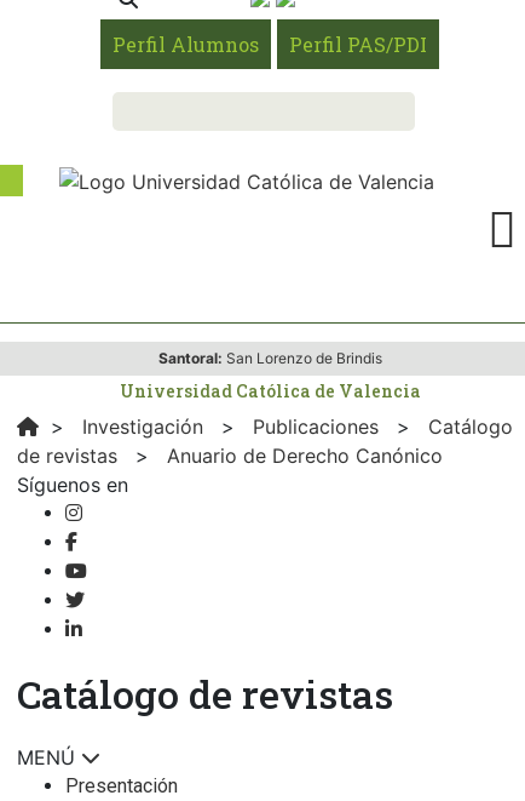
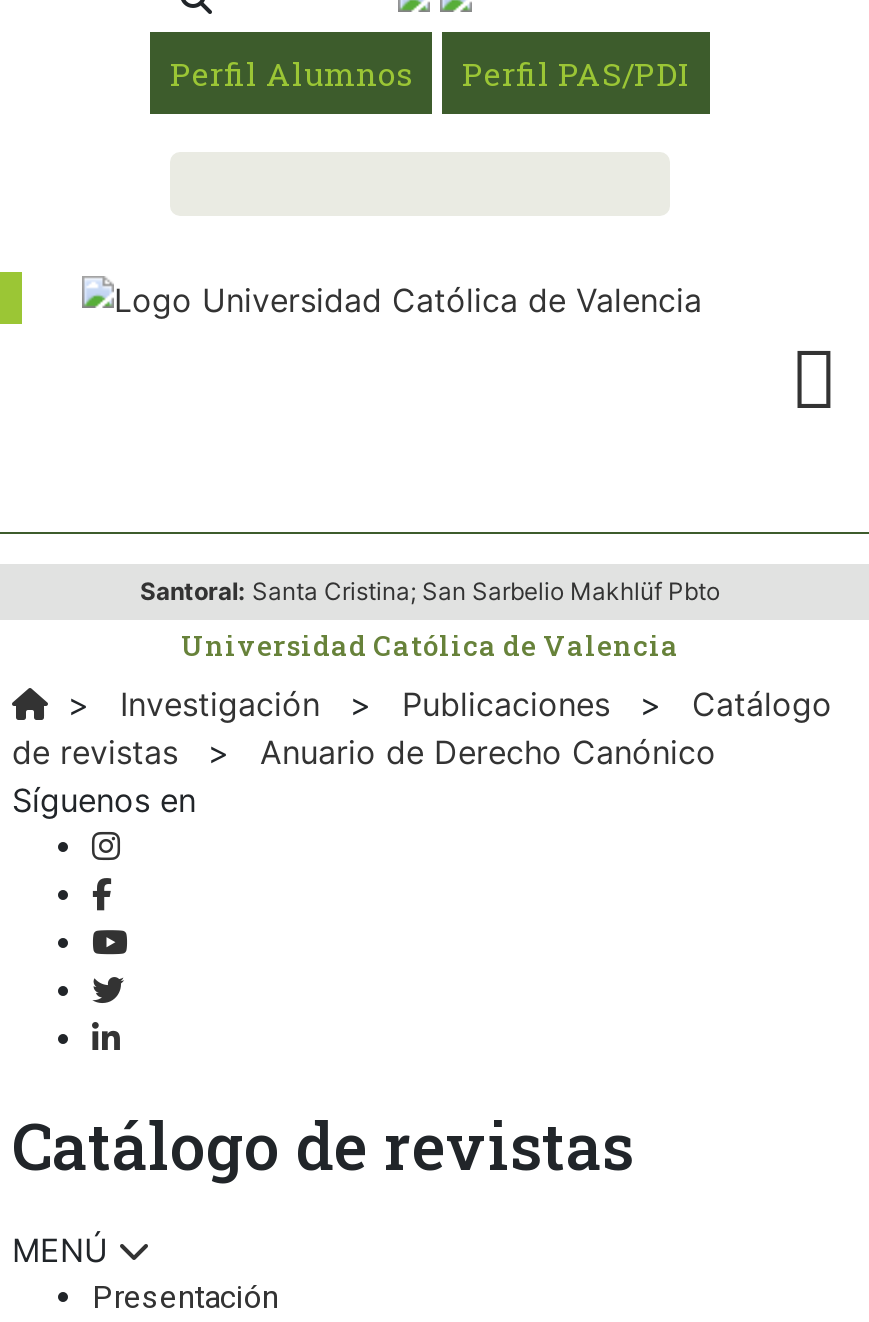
- Santoral: San Lorenzo de Brindis
+ Santoral: Santa Cristina; San Sarbelio Makhlüf Pbto
